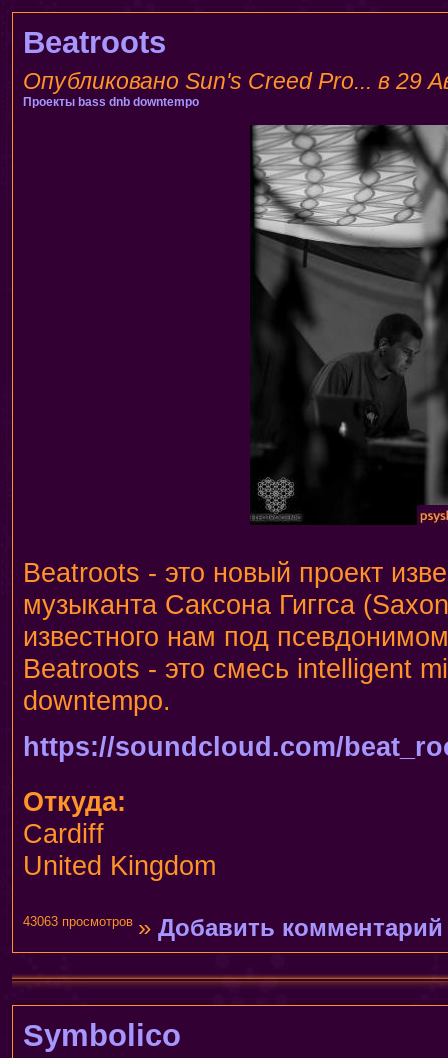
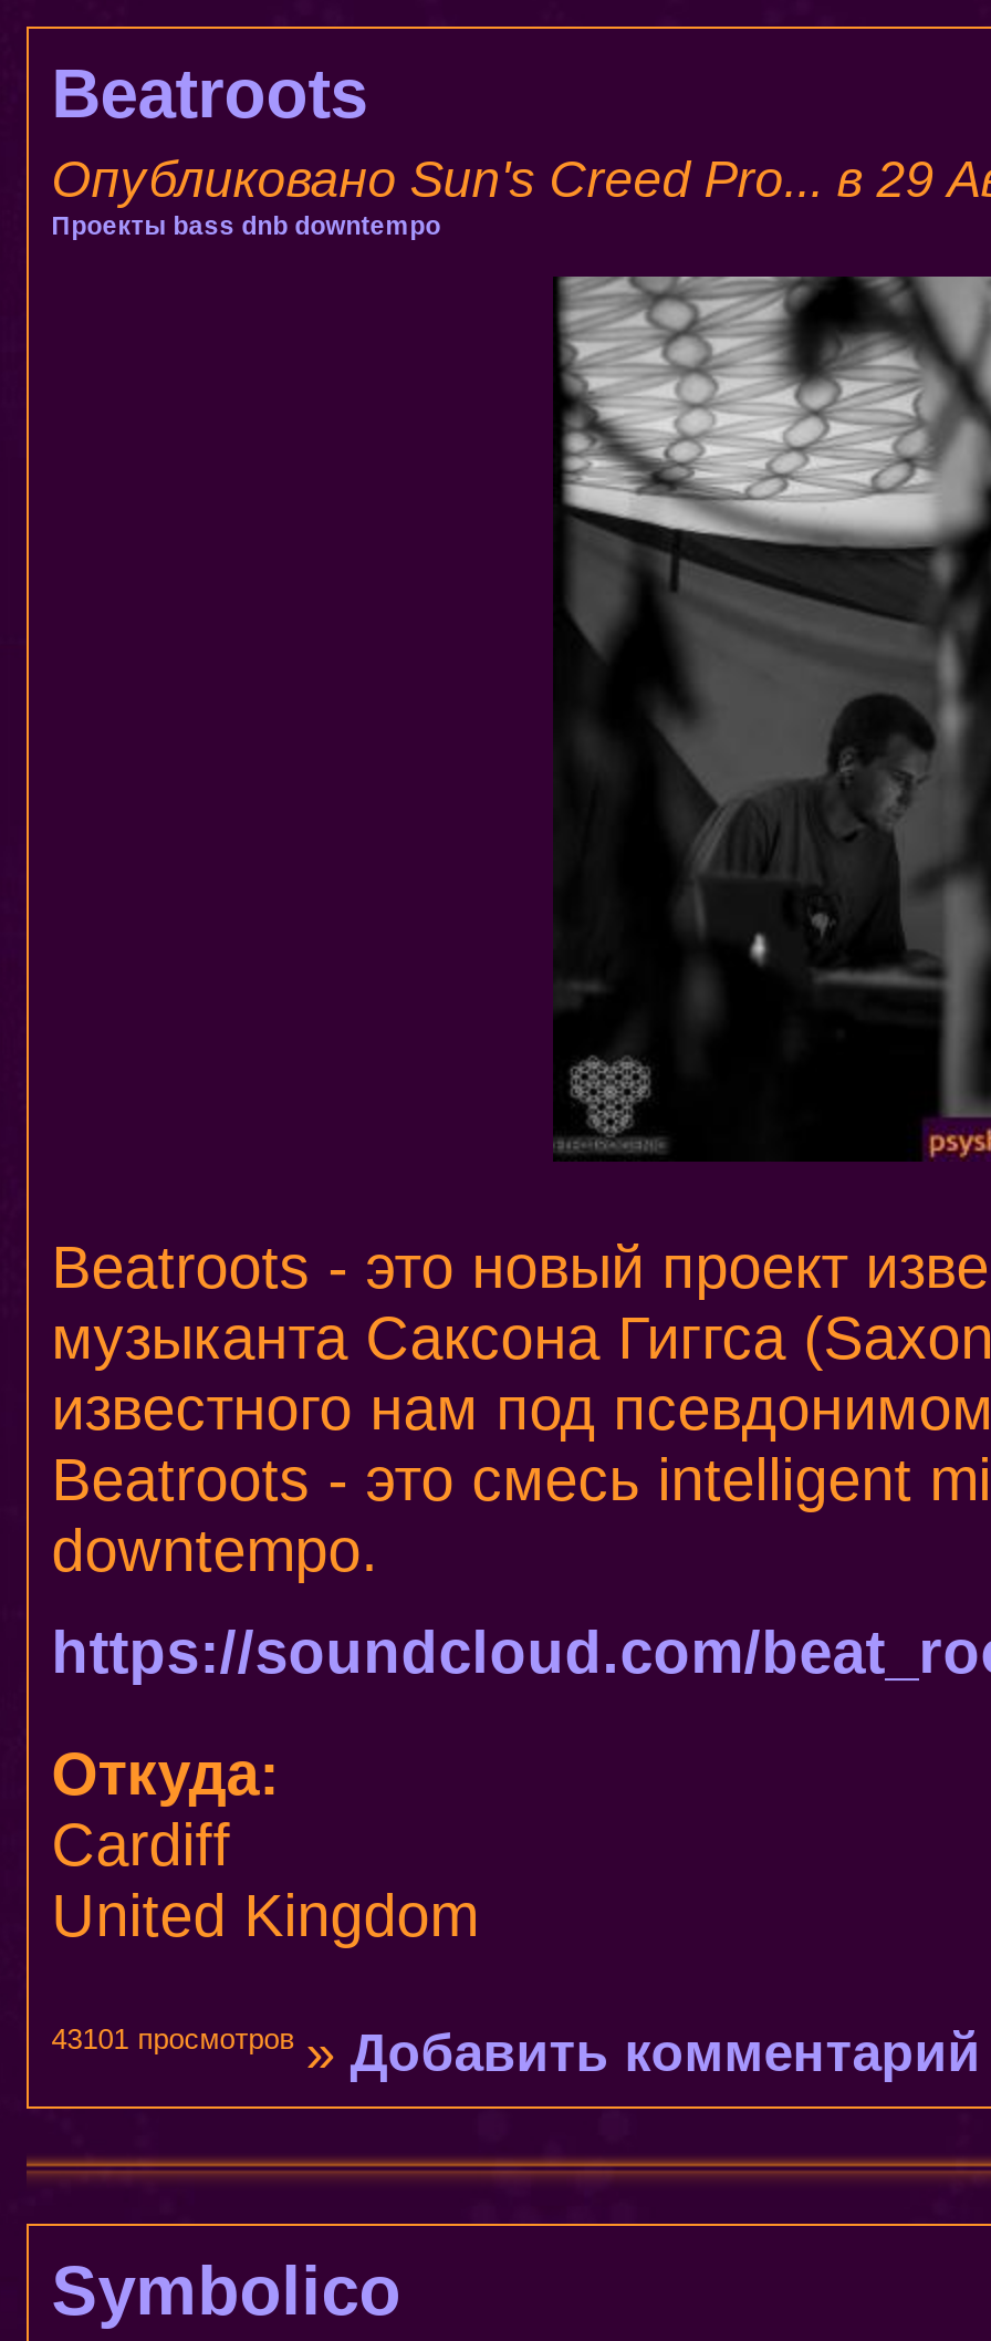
- 43063 просмотров » Добавить комментарий
+ 43101 просмотров » Добавить комментарий
